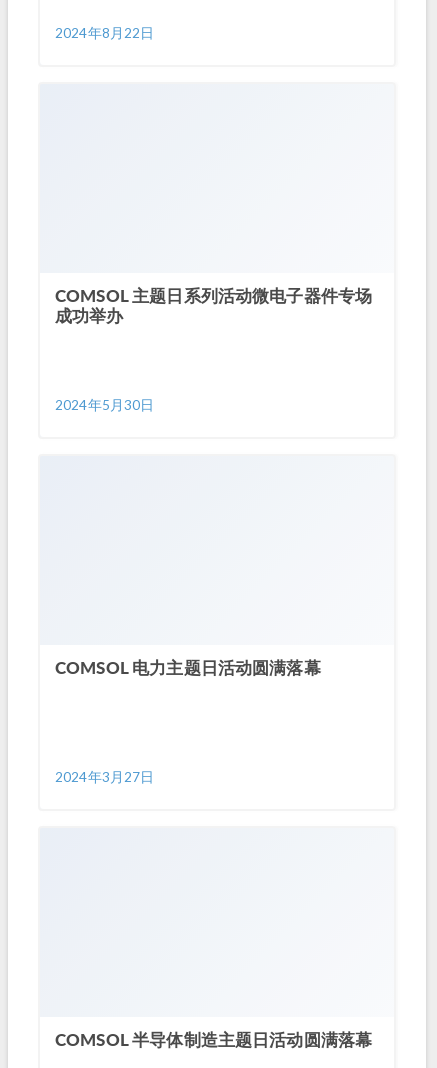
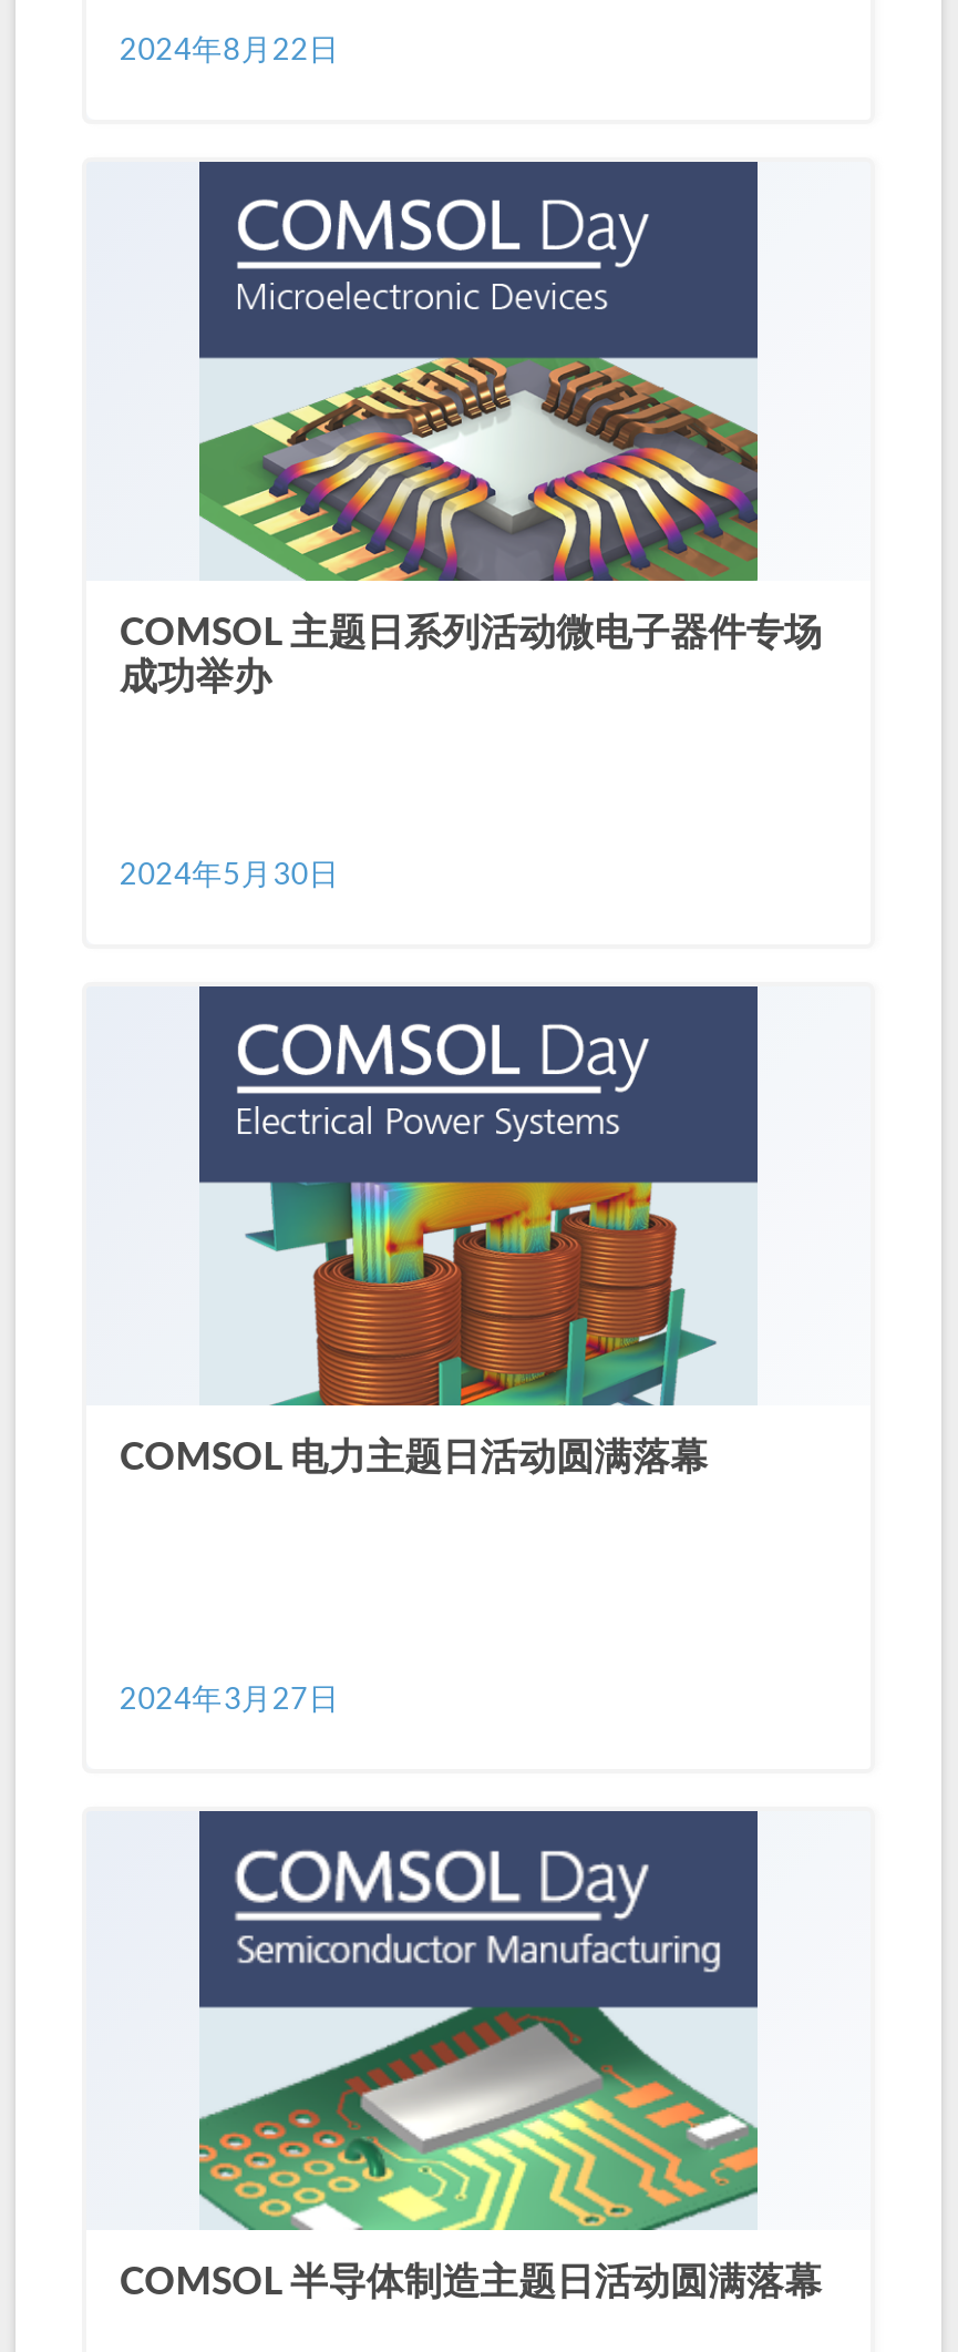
+ [image]

+ [image]

+ [image]
